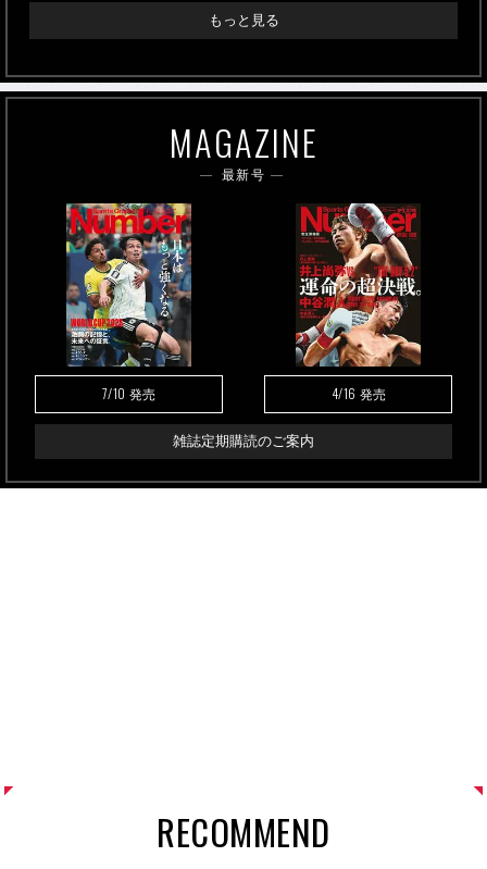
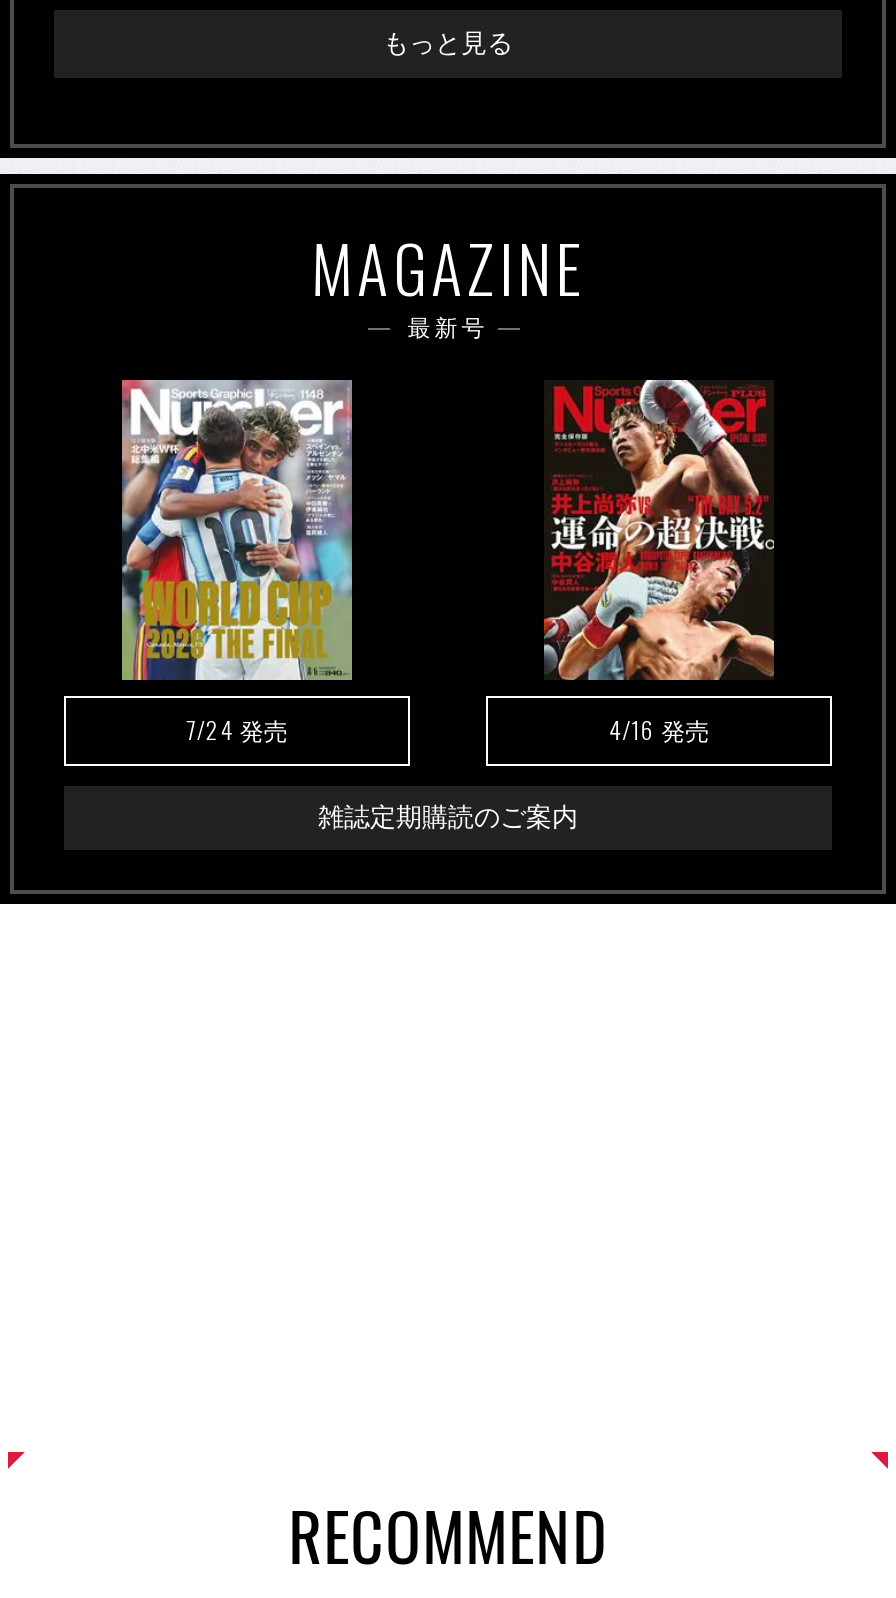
- [image]
- 7/10発売
+ [image]
+ 7/24発売
